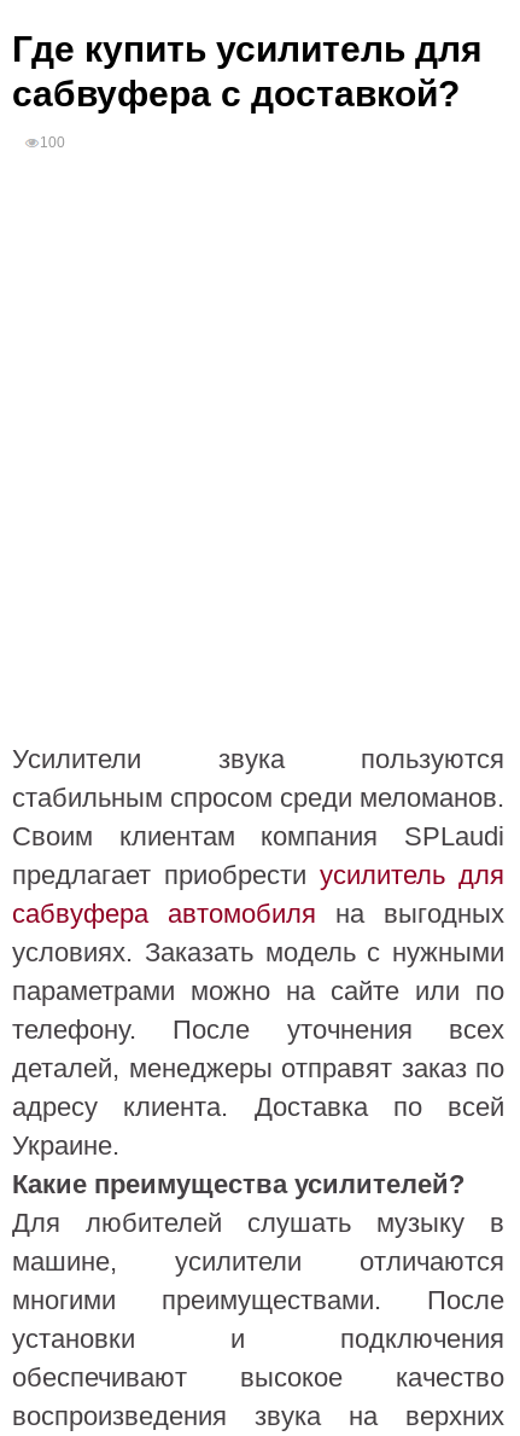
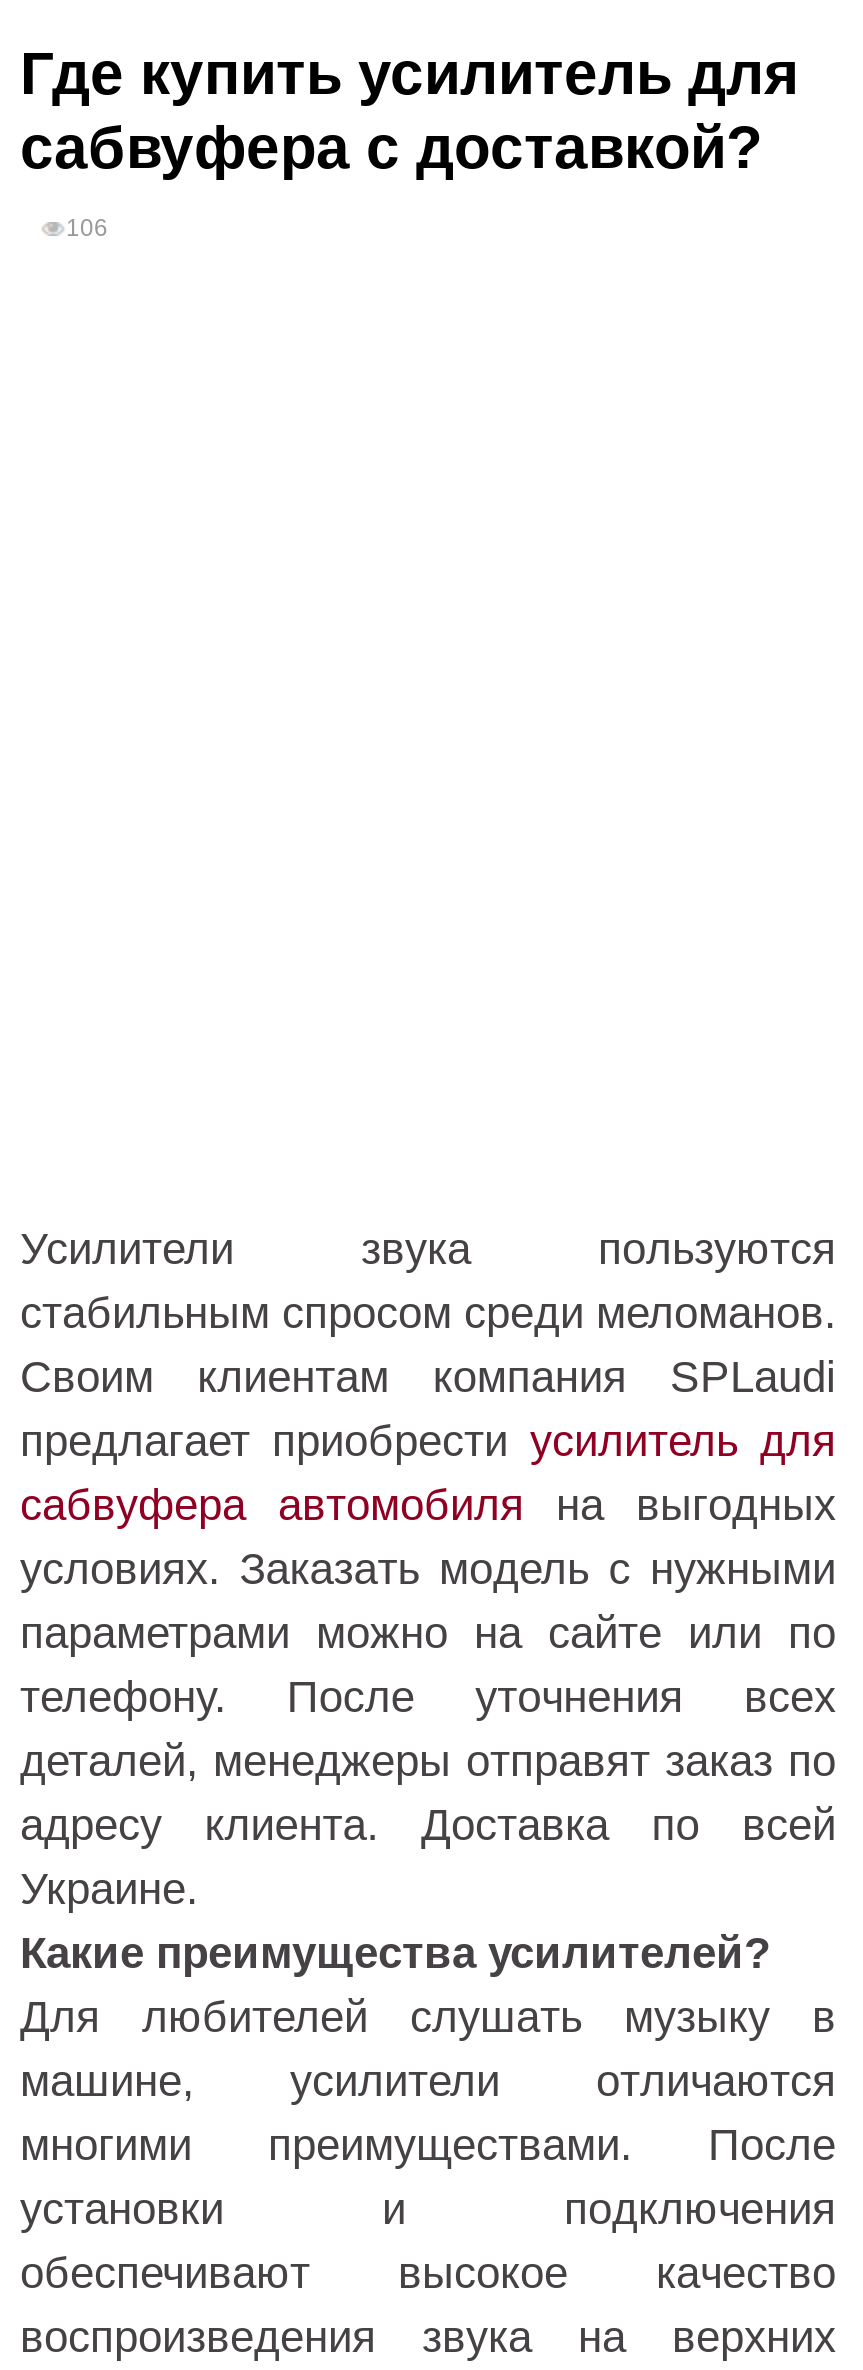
- 100
+ 106
